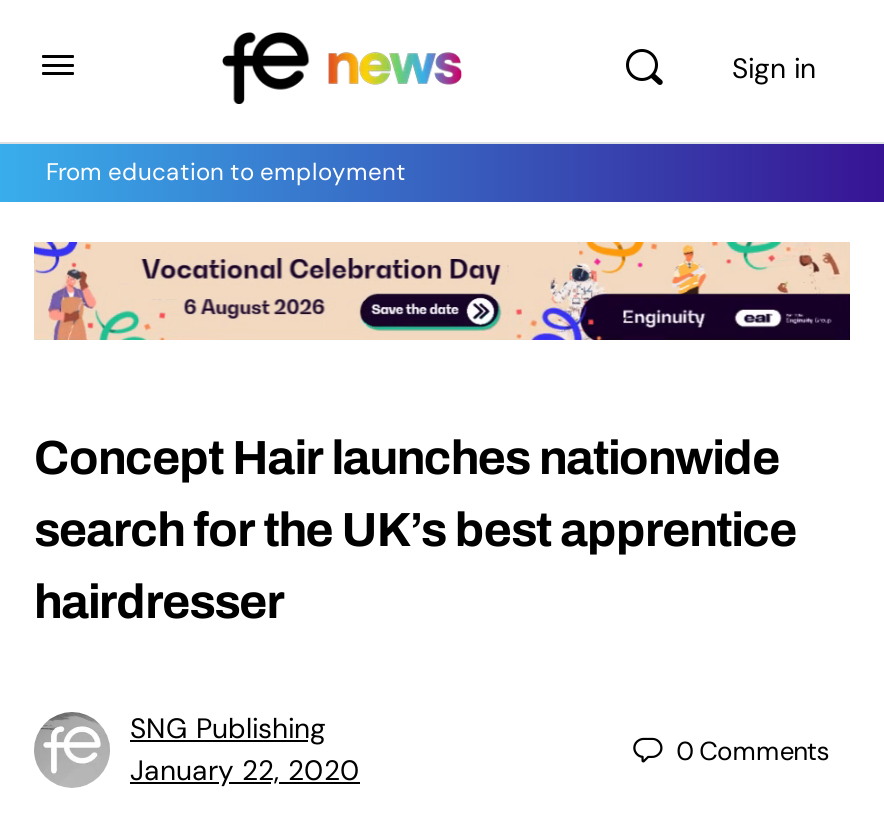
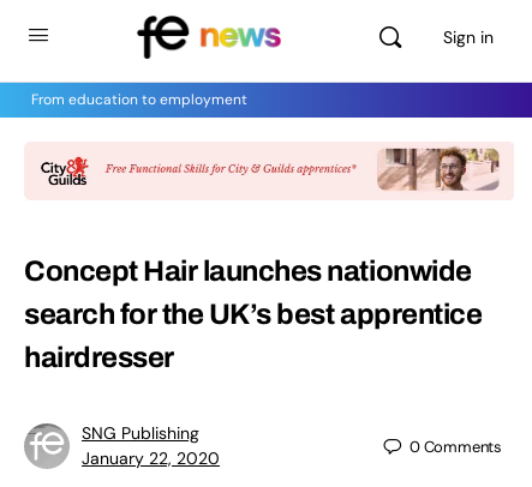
- [image]
+ [image]
